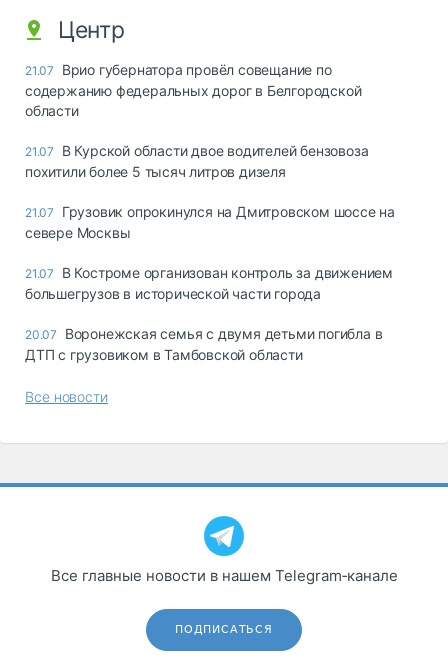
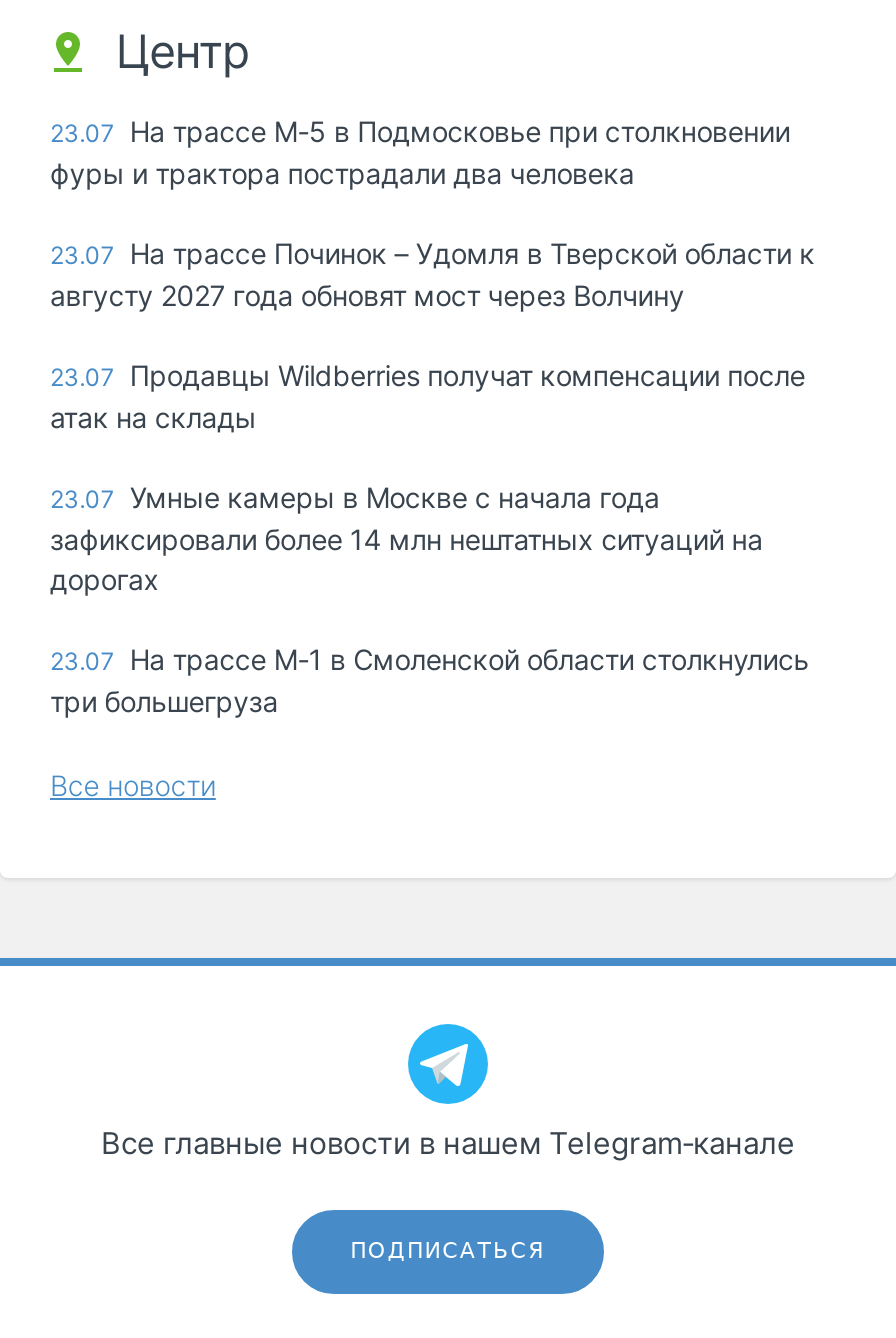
- 21.07 Врио губернатора провёл совещание по
- содержанию федеральных дорог в Белгородской
- области
+ 23.07 На трассе М-5 в Подмосковье при столкновении
+ фуры и трактора пострадали два человека

- 21.07 В Курской области двое водителей бензовоза
- похитили более 5 тысяч литров дизеля
+ 23.07 На трассе Починок – Удомля в Тверской области к
+ августу 2027 года обновят мост через Волчину

- 21.07 Грузовик опрокинулся на Дмитровском шоссе на
- севере Москвы
+ 23.07 Продавцы Wildberries получат компенсации после
+ атак на склады

- 21.07 В Костроме организован контроль за движением
- большегрузов в исторической части города
+ 23.07 Умные камеры в Москве с начала года
+ зафиксировали более 14 млн нештатных ситуаций на
+ дорогах

- 20.07 Воронежская семья с двумя детьми погибла в
- ДТП с грузовиком в Тамбовской области
+ 23.07 На трассе М-1 в Смоленской области столкнулись
+ три большегруза
